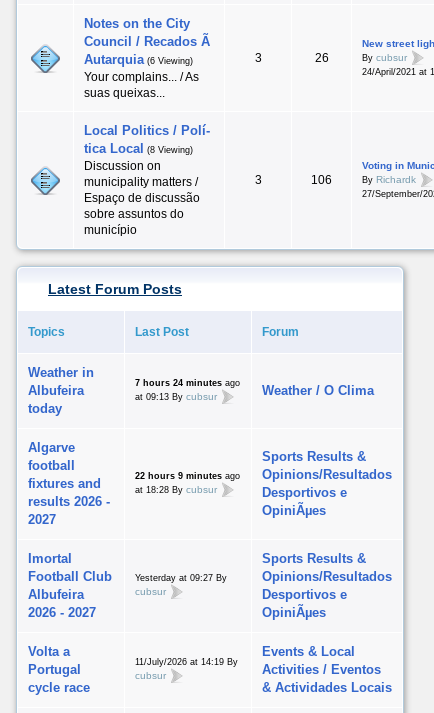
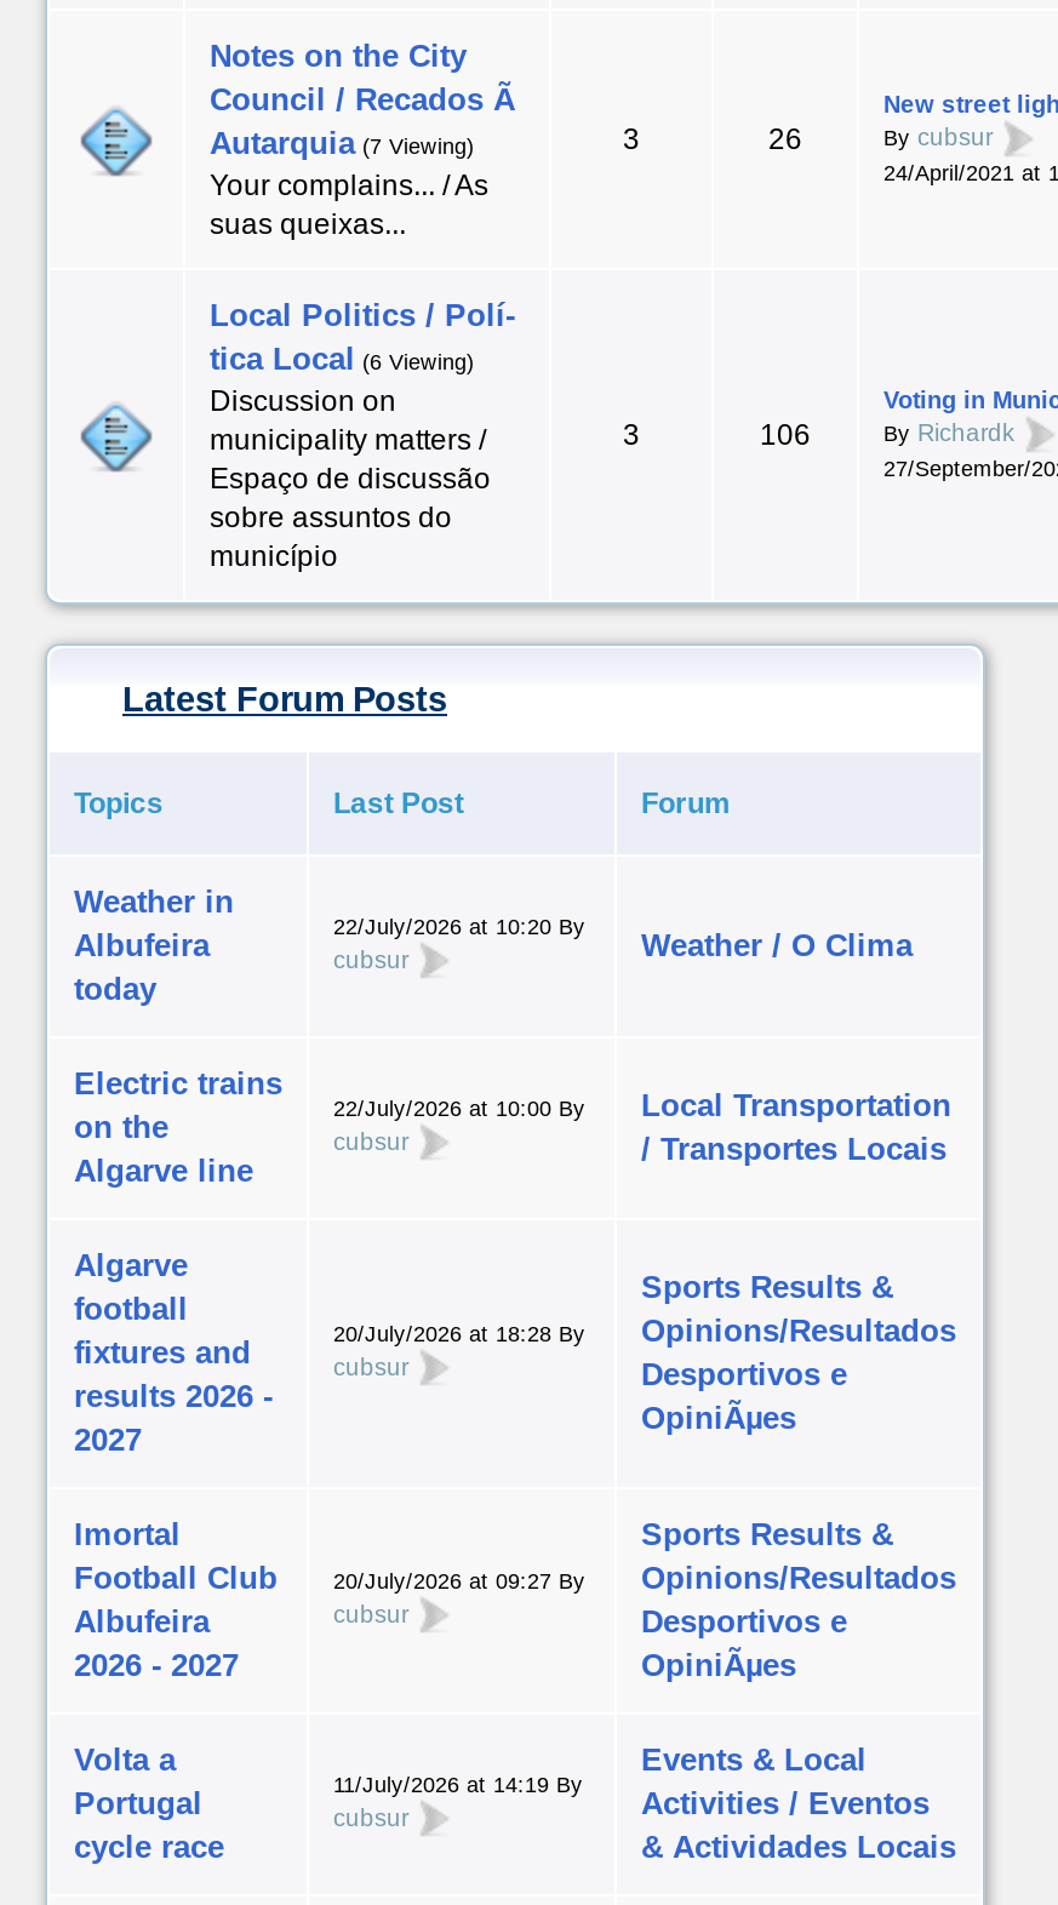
- Autarquia (6 Viewing)
+ Autarquia (7 Viewing)

- tica Local (8 Viewing)
+ tica Local (6 Viewing)

- 7 hours 24 minutes ago
- at 09:13 By cubsur
+ 22/July/2026 at 10:20 By
+ cubsur

+ Electric trains
+ on the
+ Algarve line

+ 22/July/2026 at 10:00 By
+ cubsur

+ Local Transportation
+ / Transportes Locais

- 22 hours 9 minutes ago
- at 18:28 By cubsur
+ 20/July/2026 at 18:28 By
+ cubsur

- Yesterday at 09:27 By
+ 20/July/2026 at 09:27 By
